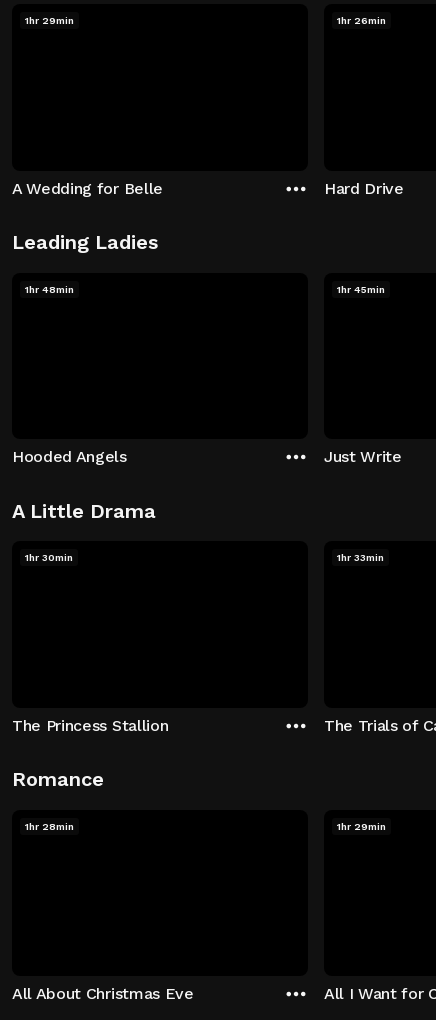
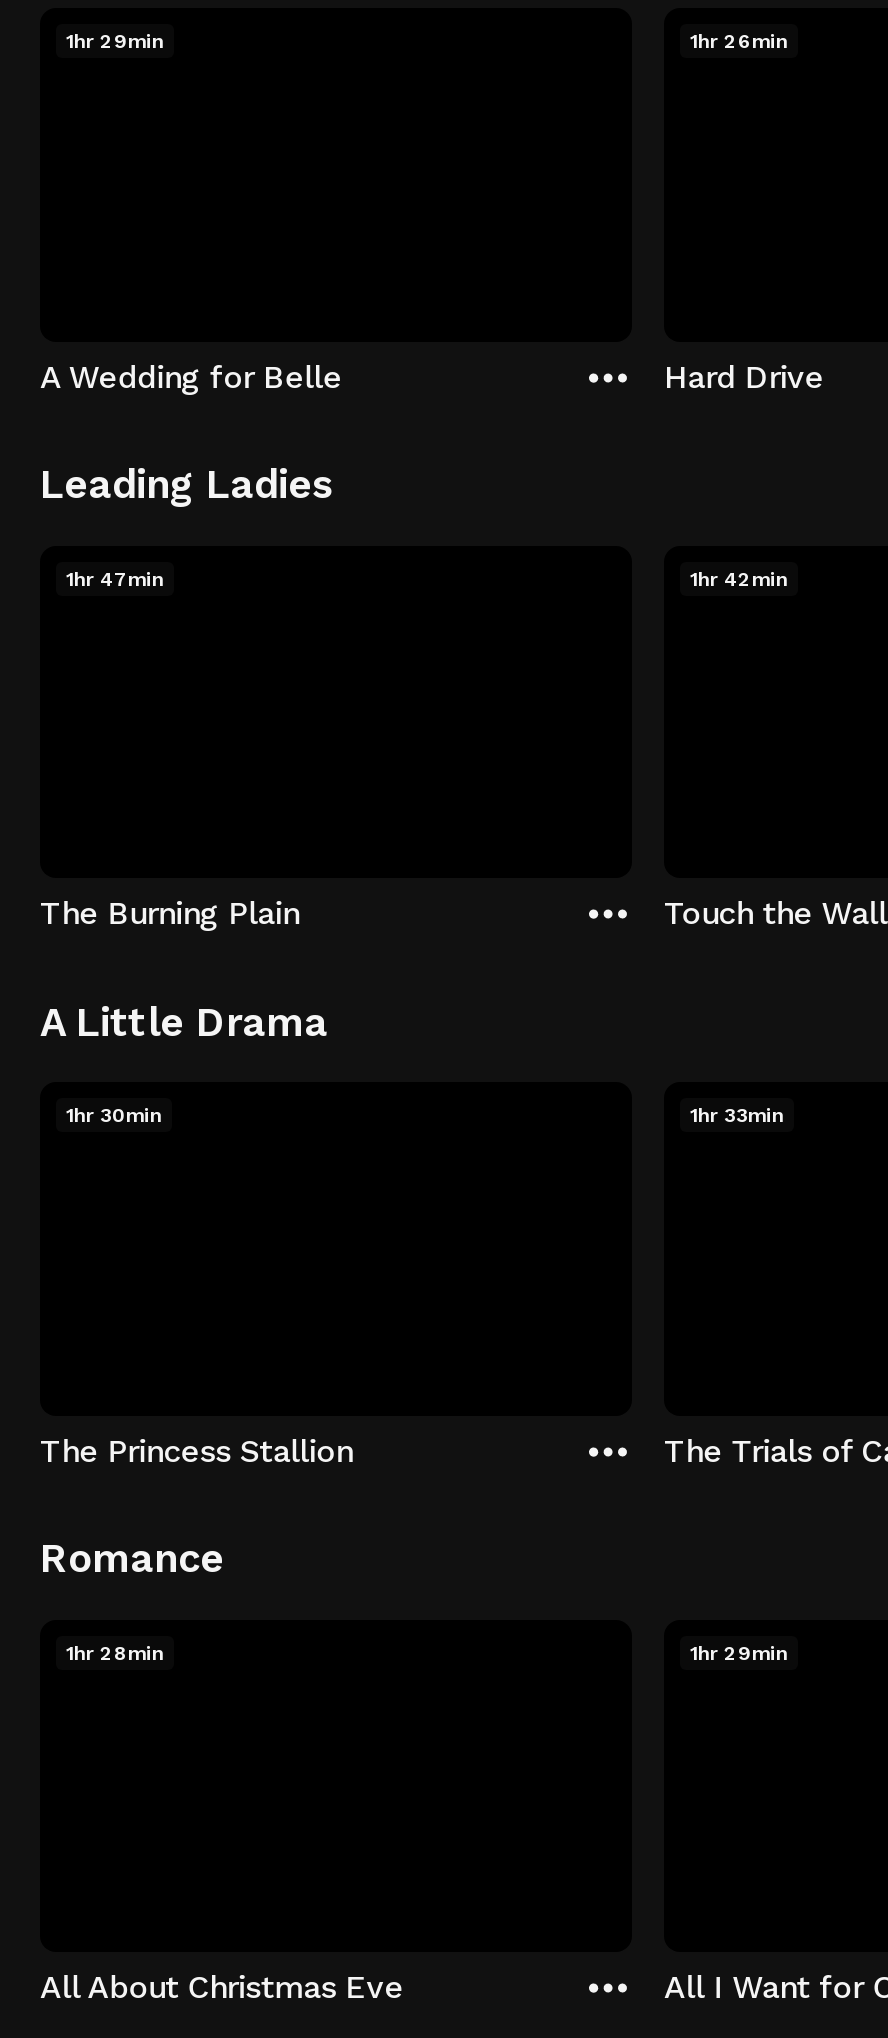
- 1hr 48min
+ 1hr 47min

- 1hr 45min
+ 1hr 42min

- Hooded Angels
+ The Burning Plain

- Just Write
+ Touch the Wall
